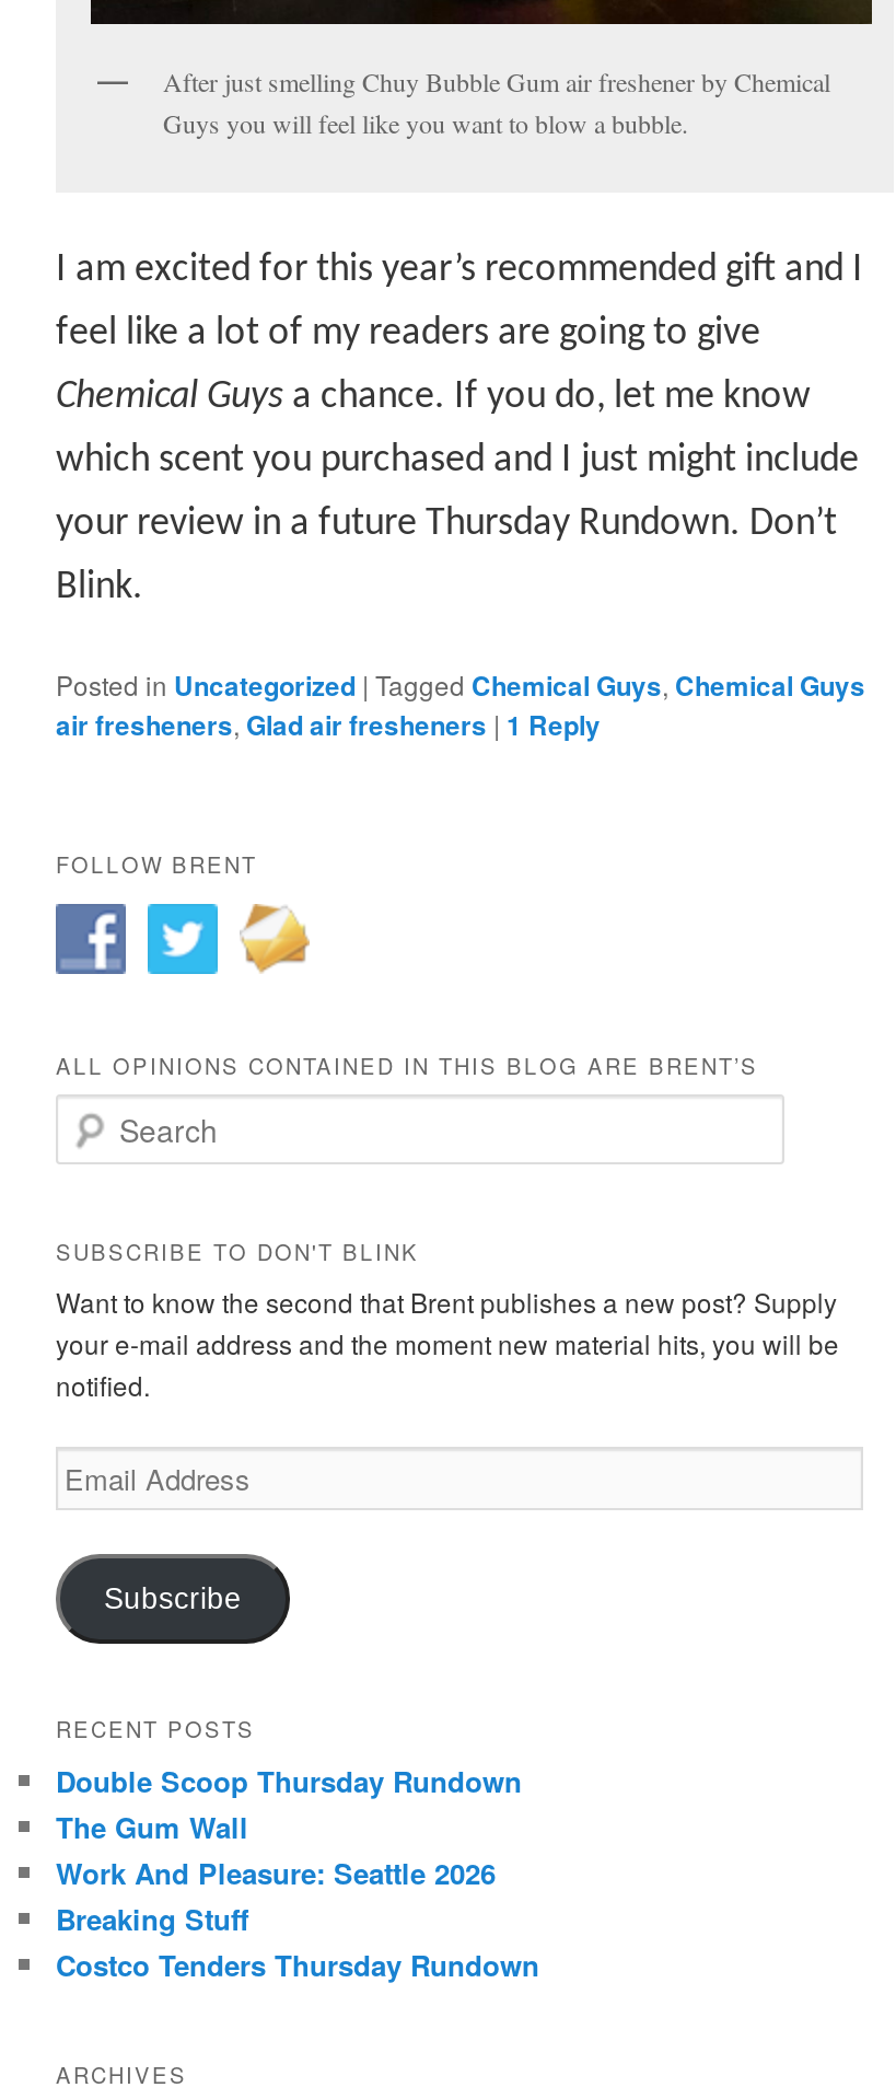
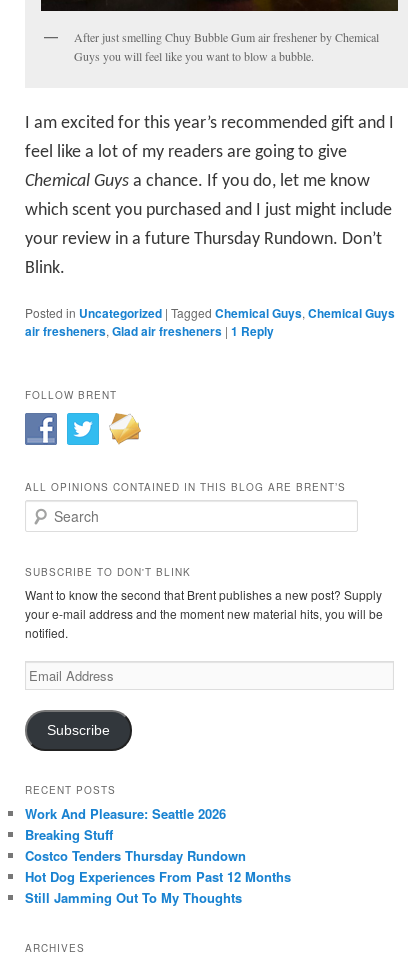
- Double Scoop Thursday Rundown
- The Gum Wall

moved up: Work And Pleasure: Seattle 2026 | Breaking Stuff | Costco Tenders Thursday Rundown

+ Hot Dog Experiences From Past 12 Months
+ Still Jamming Out To My Thoughts
